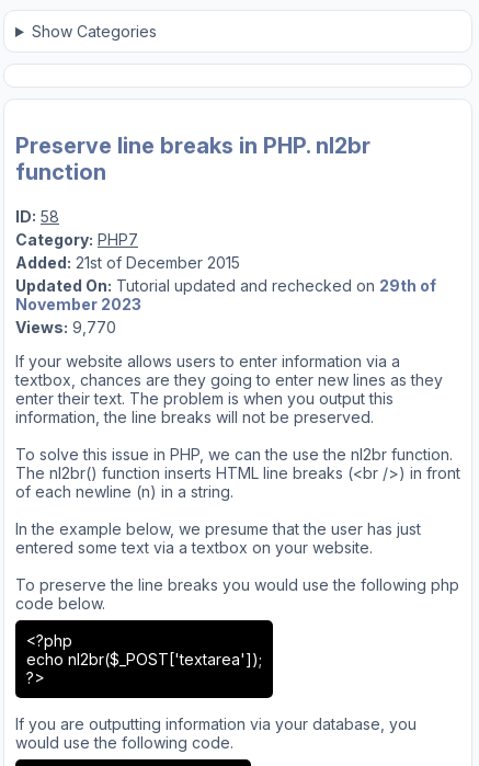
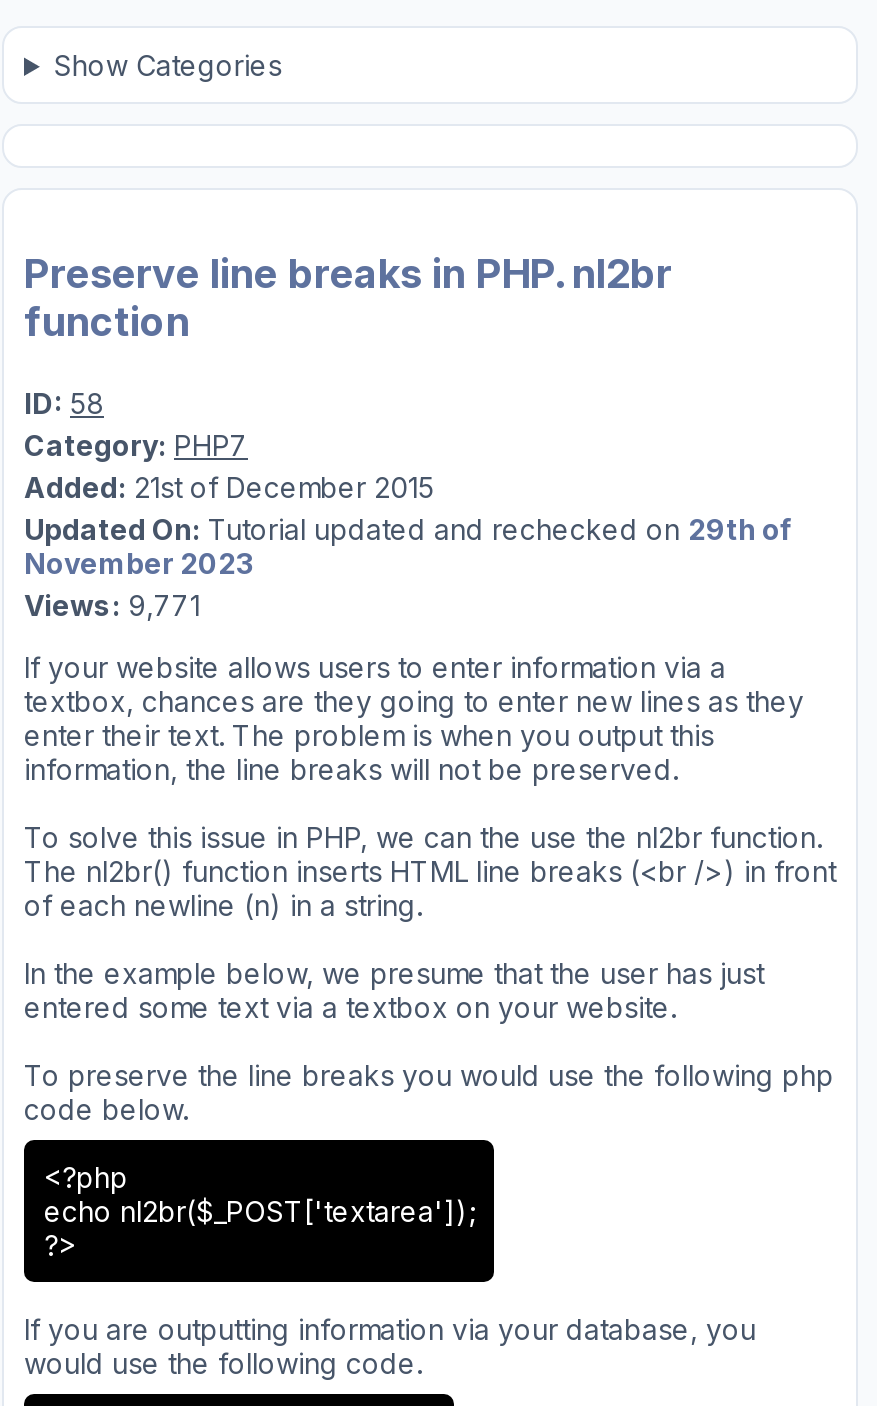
- Views: 9,770
+ Views: 9,771
